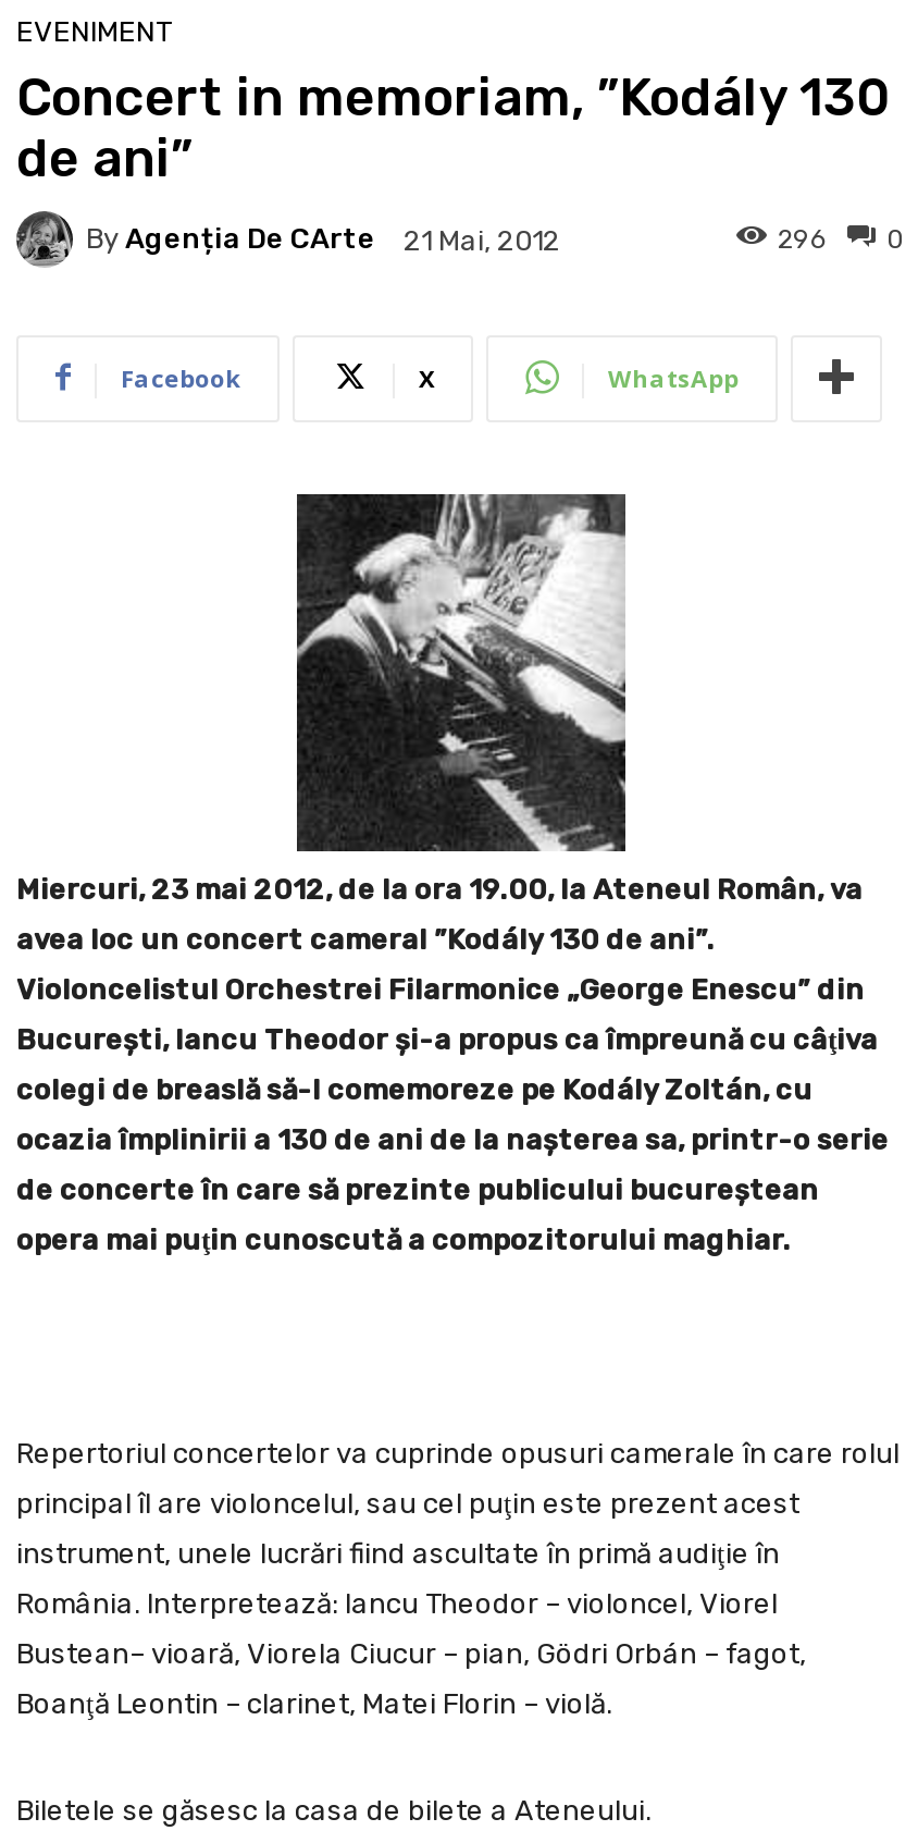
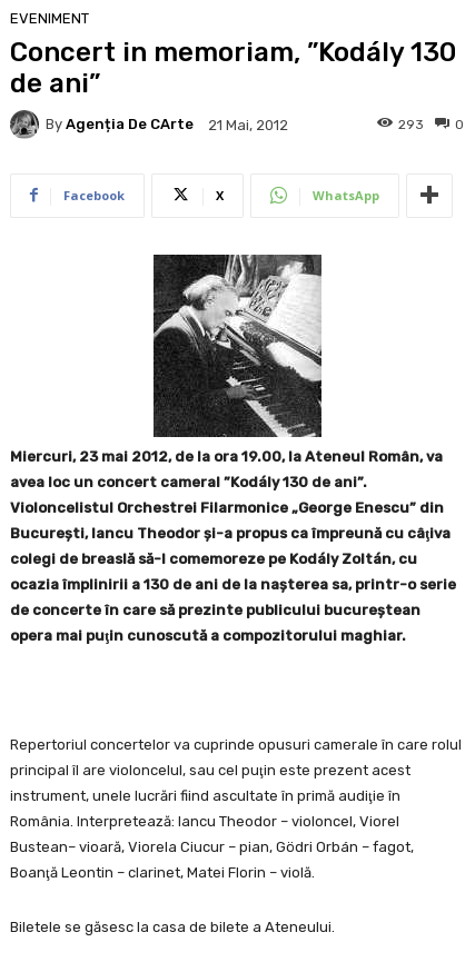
- 296 0
+ 293 0
